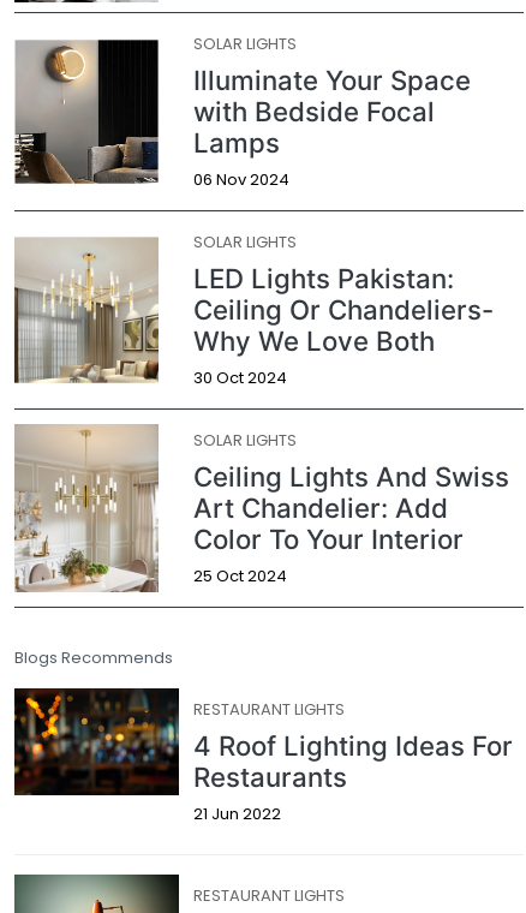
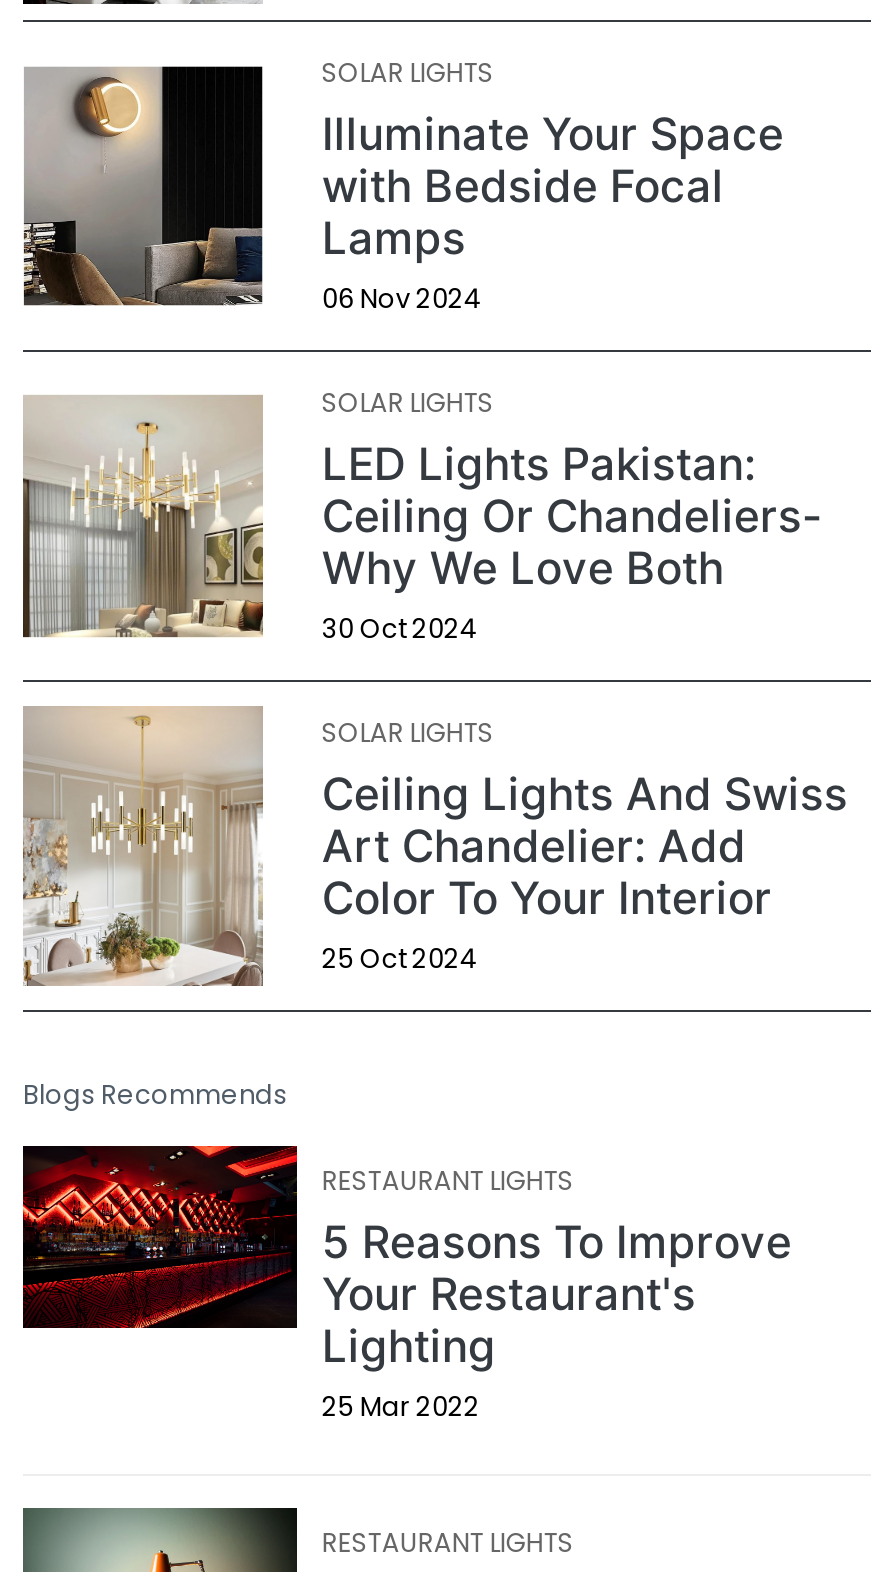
- [image]
- 4 Roof Lighting Ideas For
- Restaurants
- 21 Jun 2022
+ [image]
+ 5 Reasons To Improve
+ Your Restaurant's
+ Lighting
+ 25 Mar 2022
